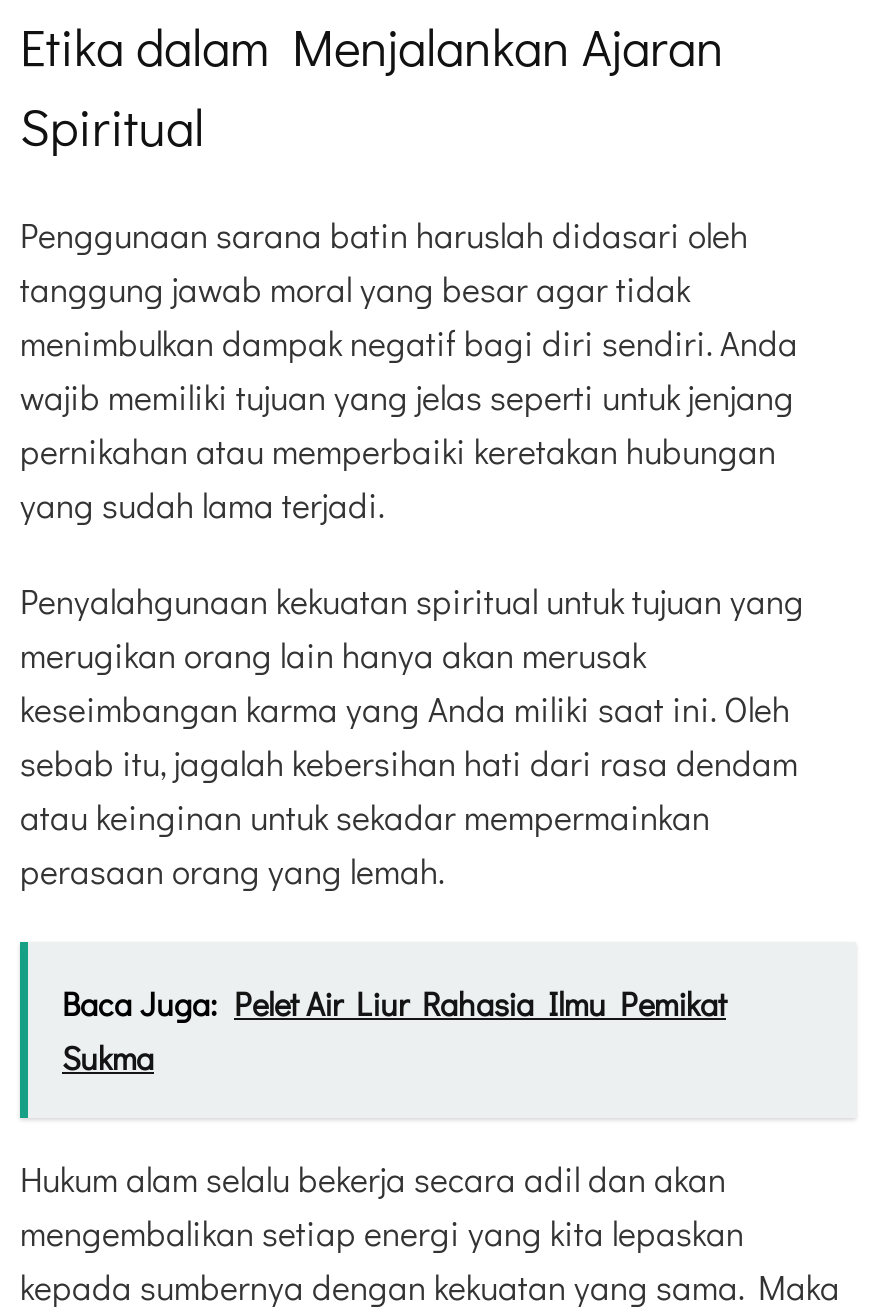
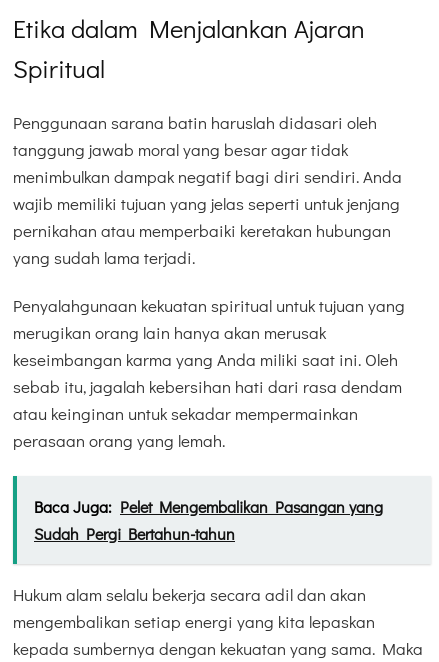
- Baca Juga: Pelet Air Liur Rahasia Ilmu Pemikat
- Sukma
+ Baca Juga: Pelet Mengembalikan Pasangan yang
+ Sudah Pergi Bertahun-tahun
